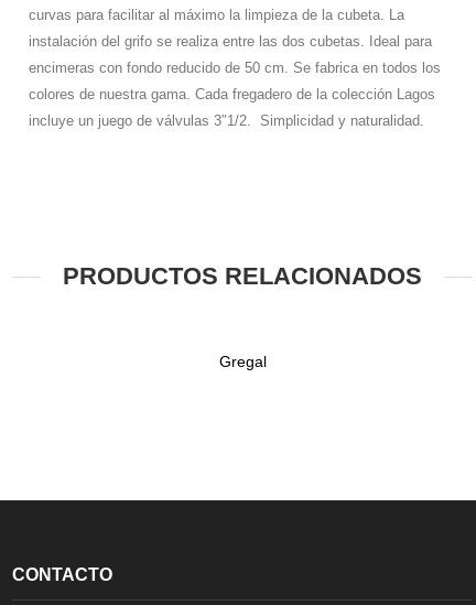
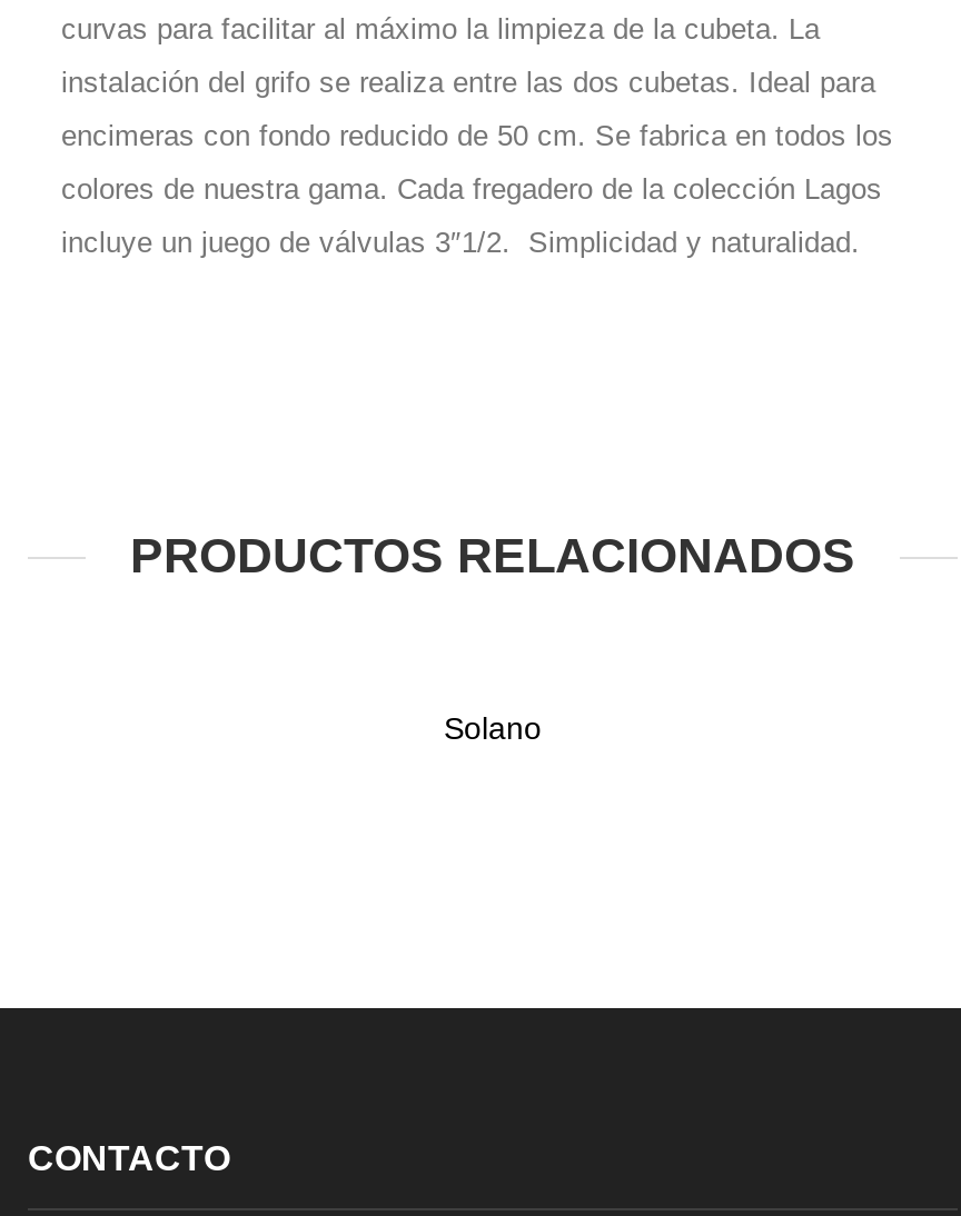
- Gregal
+ Solano
